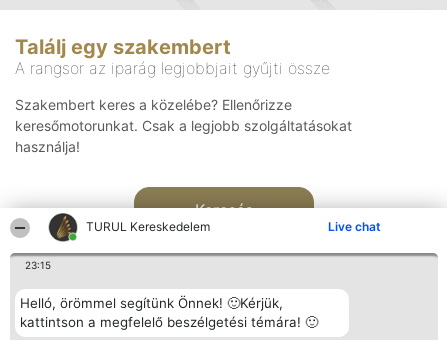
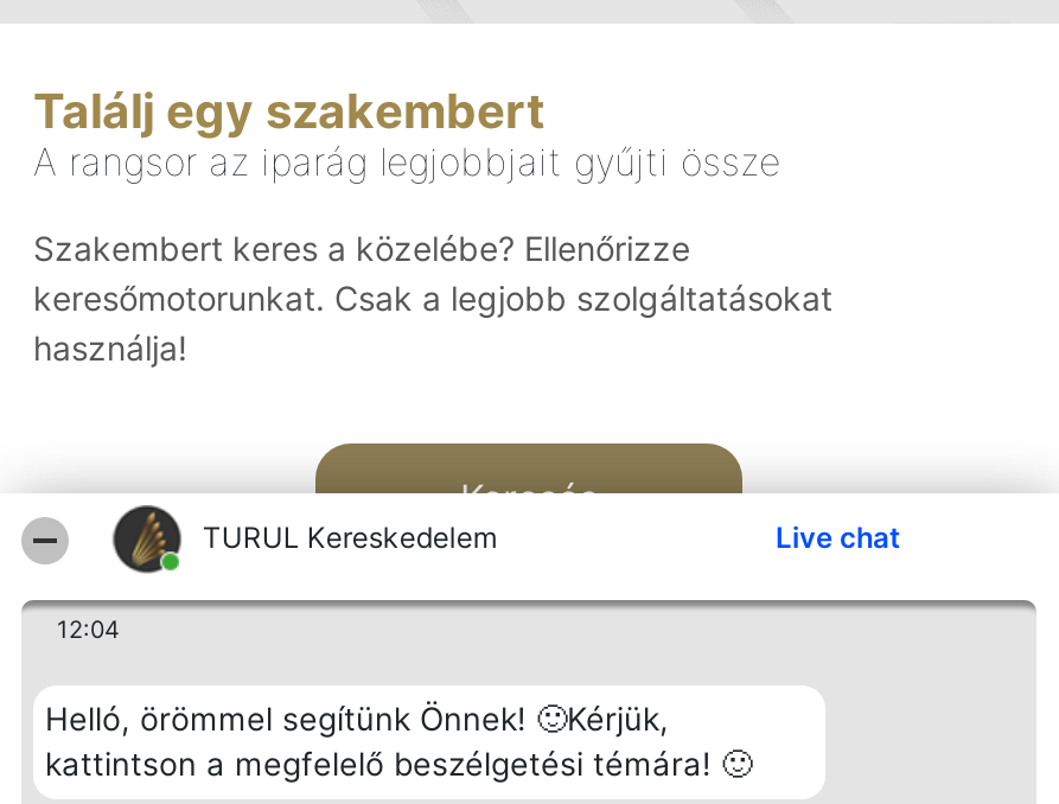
- 23:15
+ 12:04
